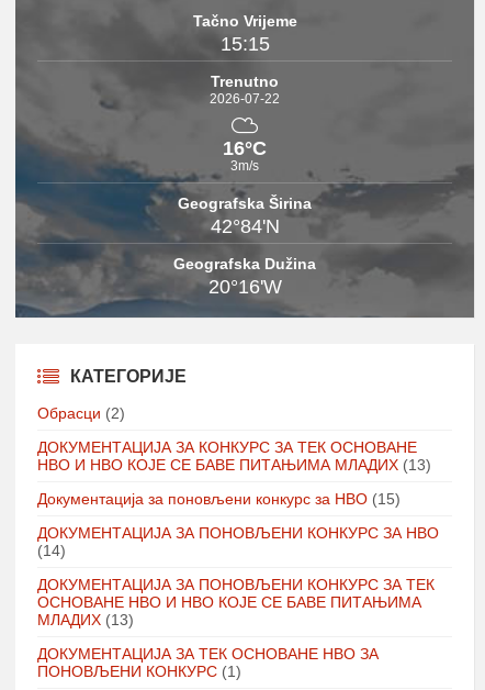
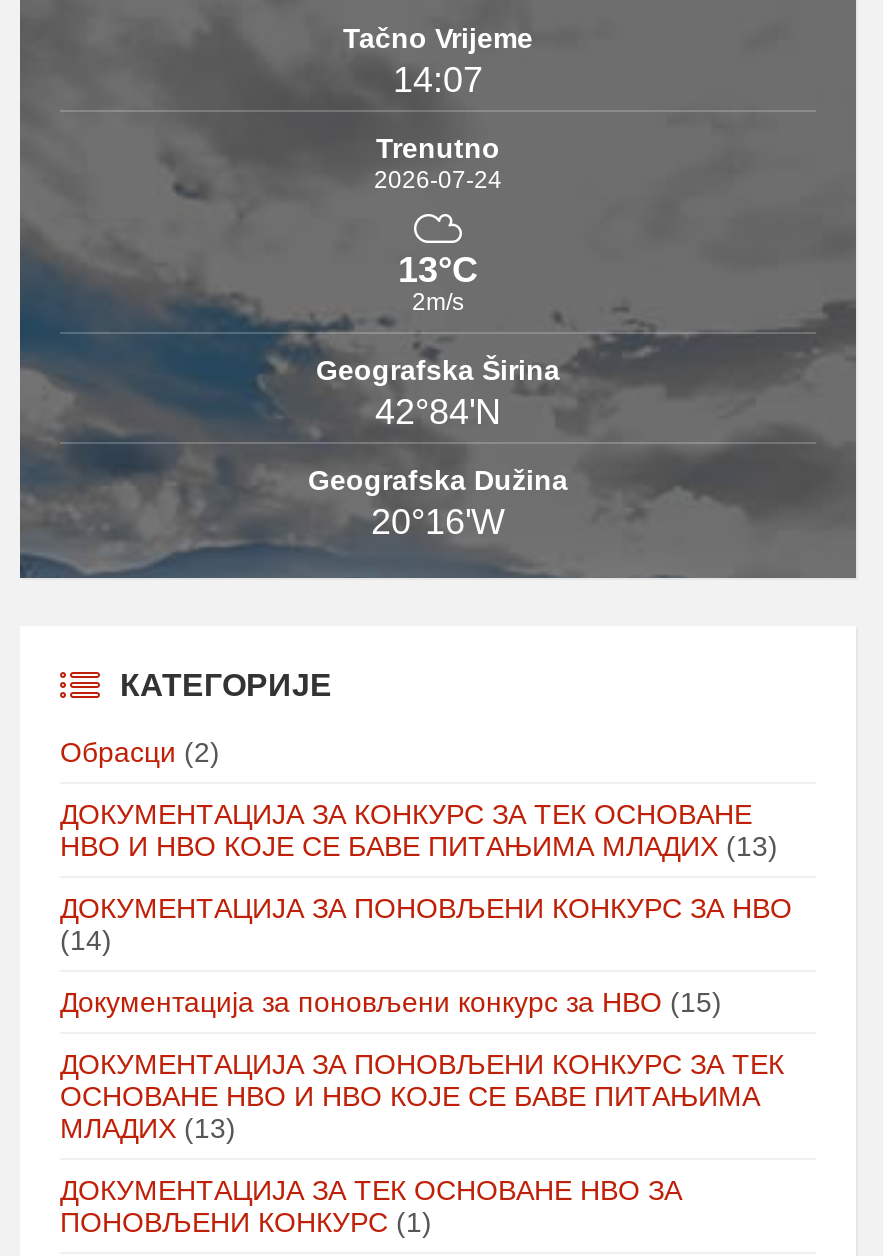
- 15:15
+ 14:07

- 2026-07-22
+ 2026-07-24

- 16°C
- 3m/s
+ 13°C
+ 2m/s

moved down: Документација за поновљени конкурс за НВО (15)

moved up: ДОКУМЕНТАЦИЈА ЗА ПОНОВЉЕНИ КОНКУРС ЗА НВО | (14)
